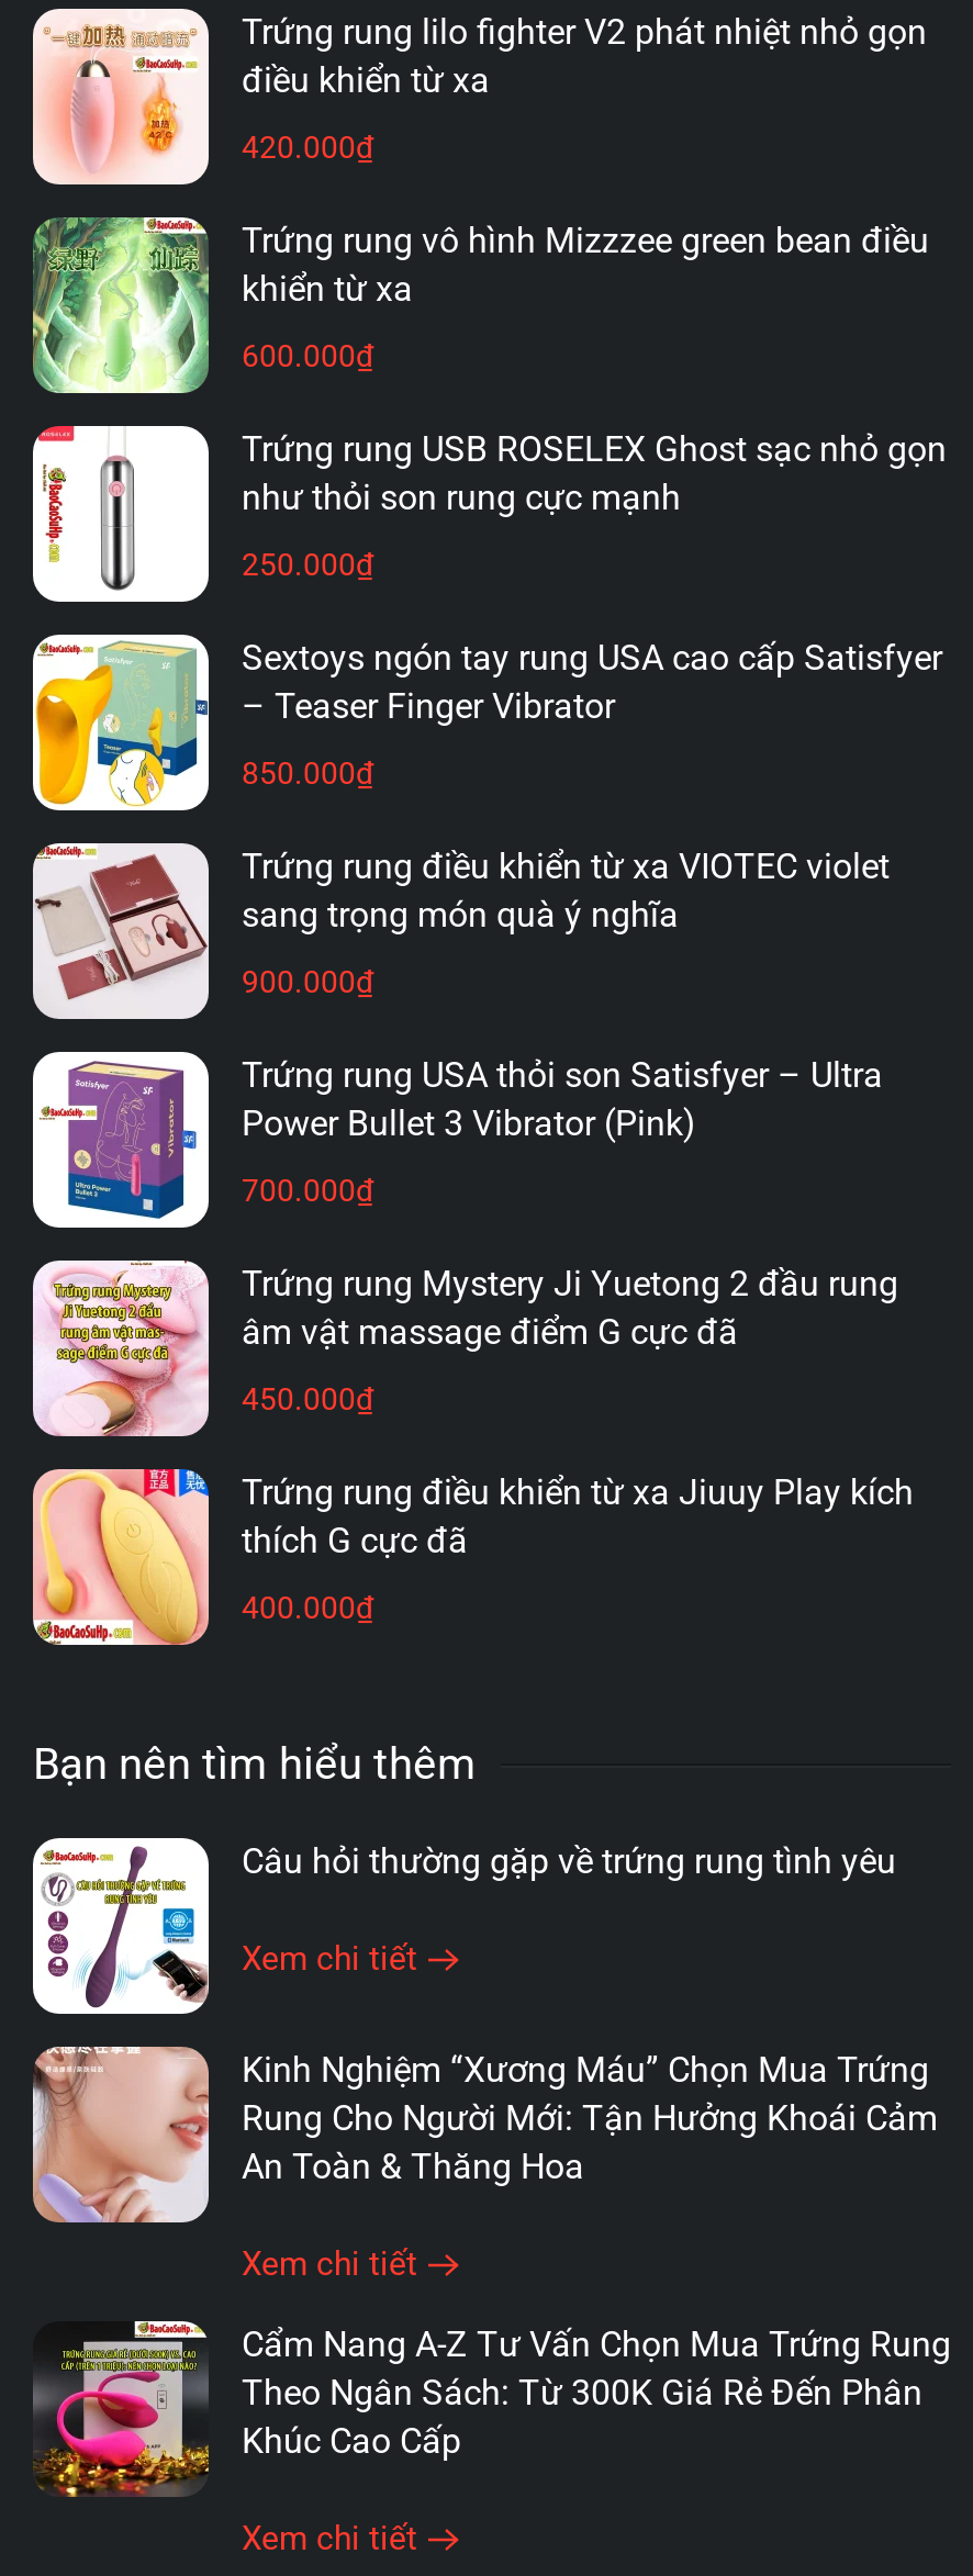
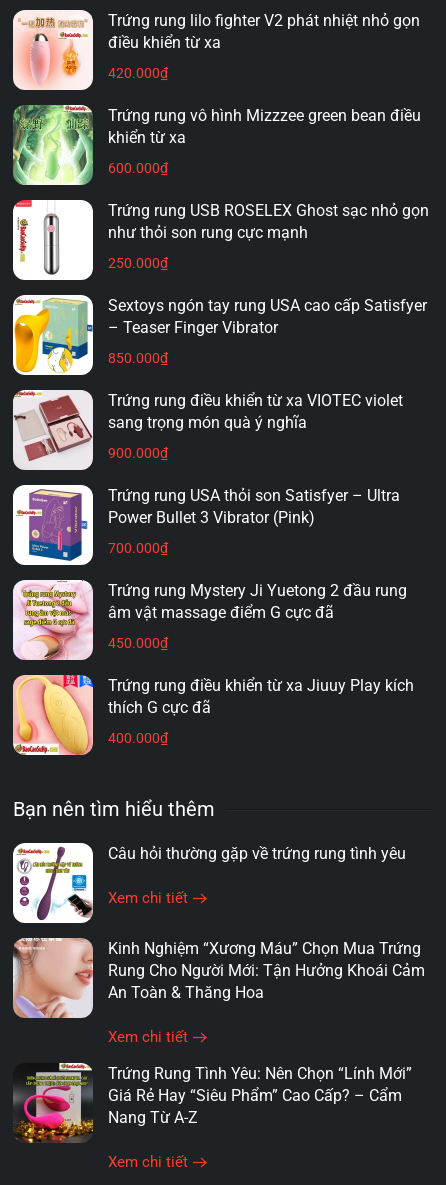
- Cẩm Nang A-Z Tư Vấn Chọn Mua Trứng Rung
- Theo Ngân Sách: Từ 300K Giá Rẻ Đến Phân
- Khúc Cao Cấp
+ Trứng Rung Tình Yêu: Nên Chọn “Lính Mới”
+ Giá Rẻ Hay “Siêu Phẩm” Cao Cấp? – Cẩm
+ Nang Từ A-Z
